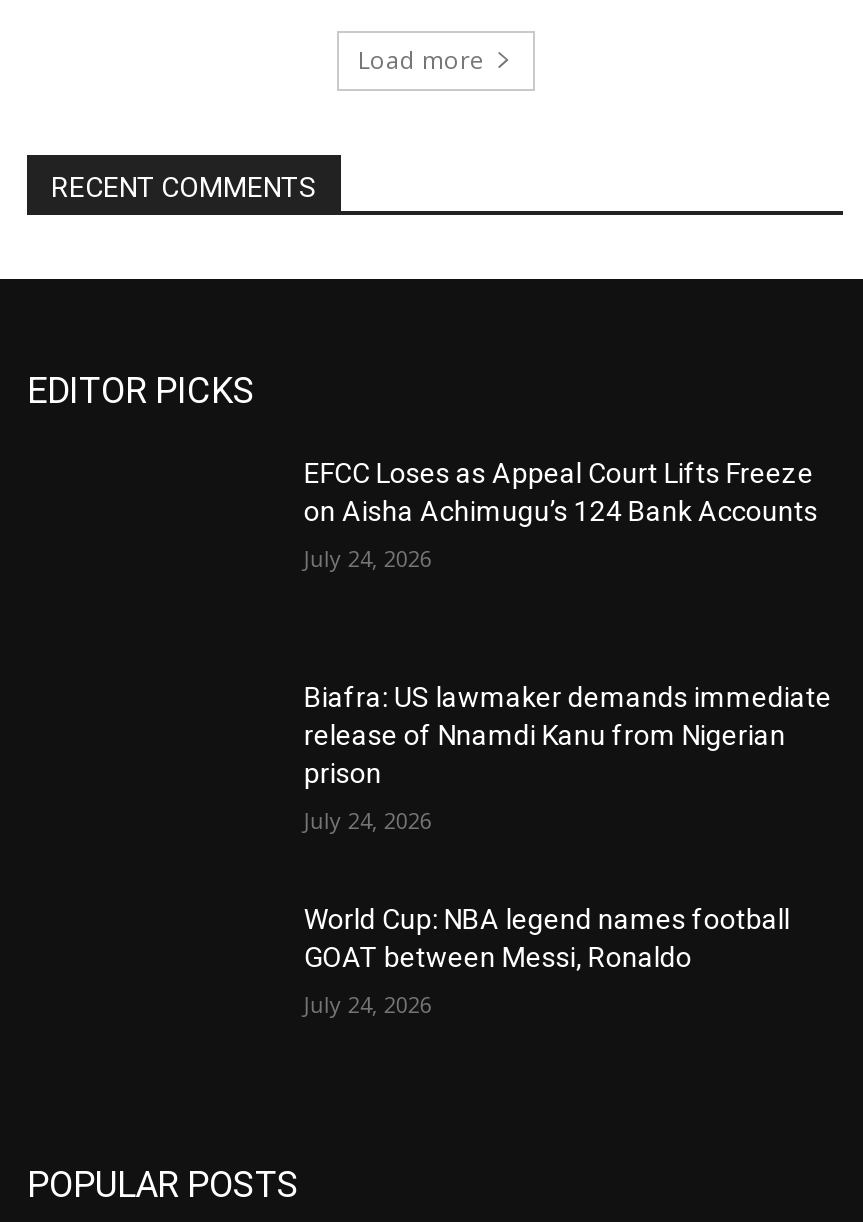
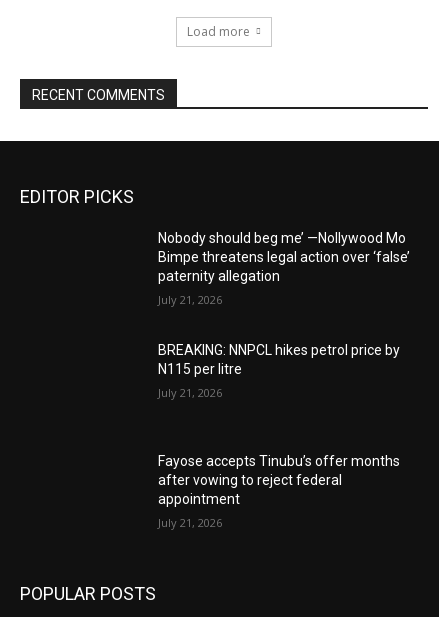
- EFCC Loses as Appeal Court Lifts Freeze
- on Aisha Achimugu’s 124 Bank Accounts
+ Nobody should beg me’ —Nollywood Mo
+ Bimpe threatens legal action over ‘false’
+ paternity allegation

- July 24, 2026
+ July 21, 2026

- Biafra: US lawmaker demands immediate
- release of Nnamdi Kanu from Nigerian
- prison
+ BREAKING: NNPCL hikes petrol price by
+ N115 per litre

- July 24, 2026
+ July 21, 2026

- World Cup: NBA legend names football
- GOAT between Messi, Ronaldo
+ Fayose accepts Tinubu’s offer months
+ after vowing to reject federal
+ appointment

- July 24, 2026
+ July 21, 2026
